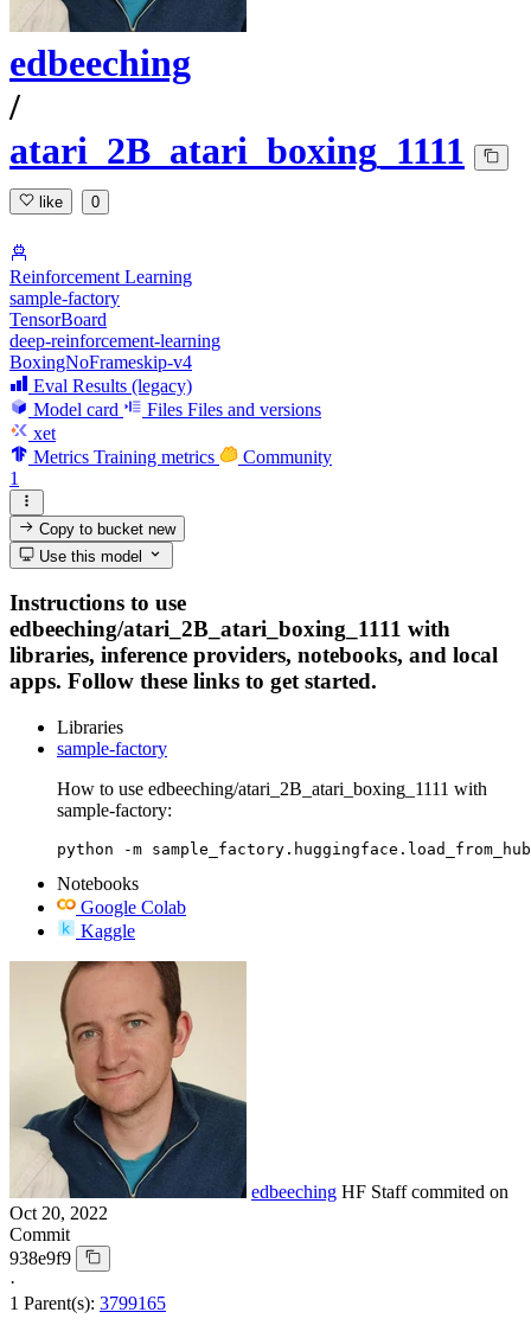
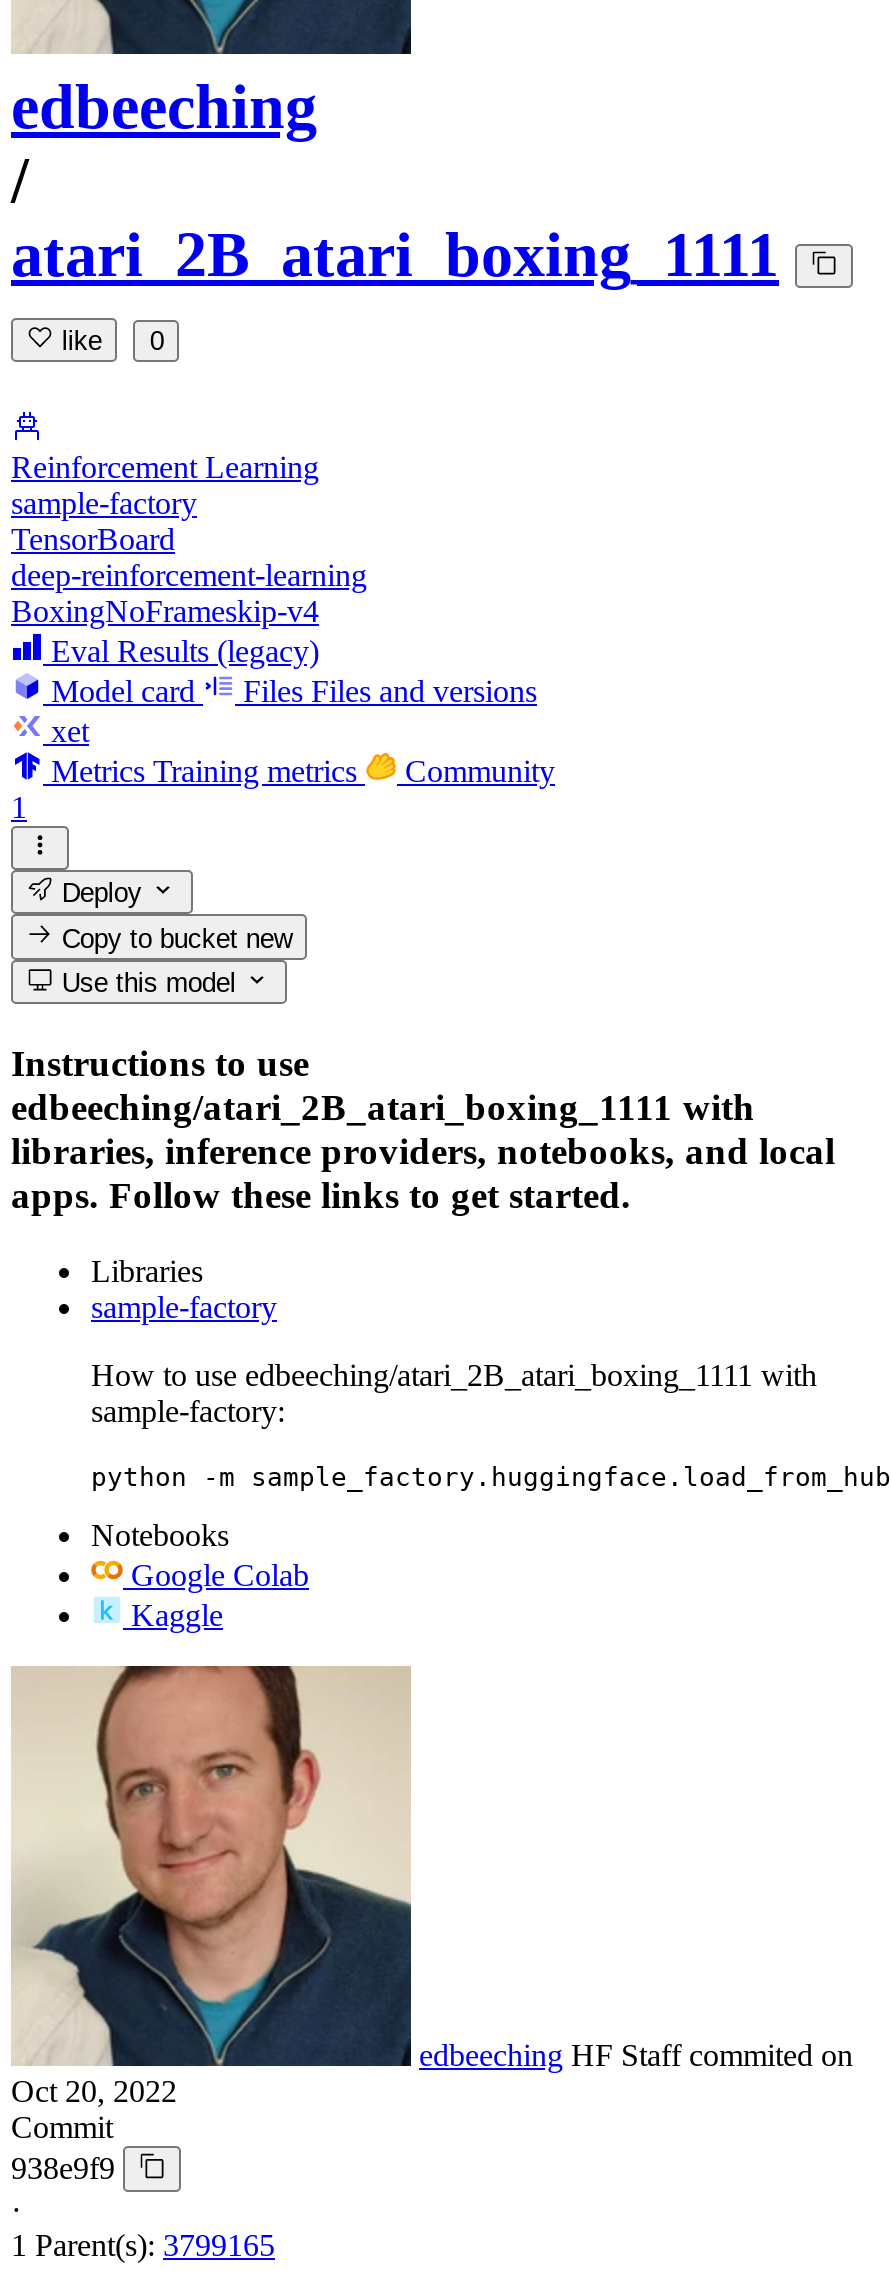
+ Deploy
